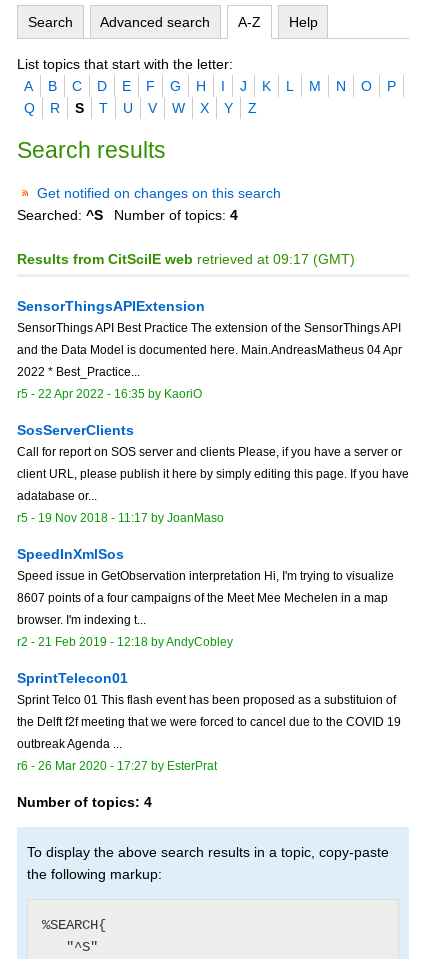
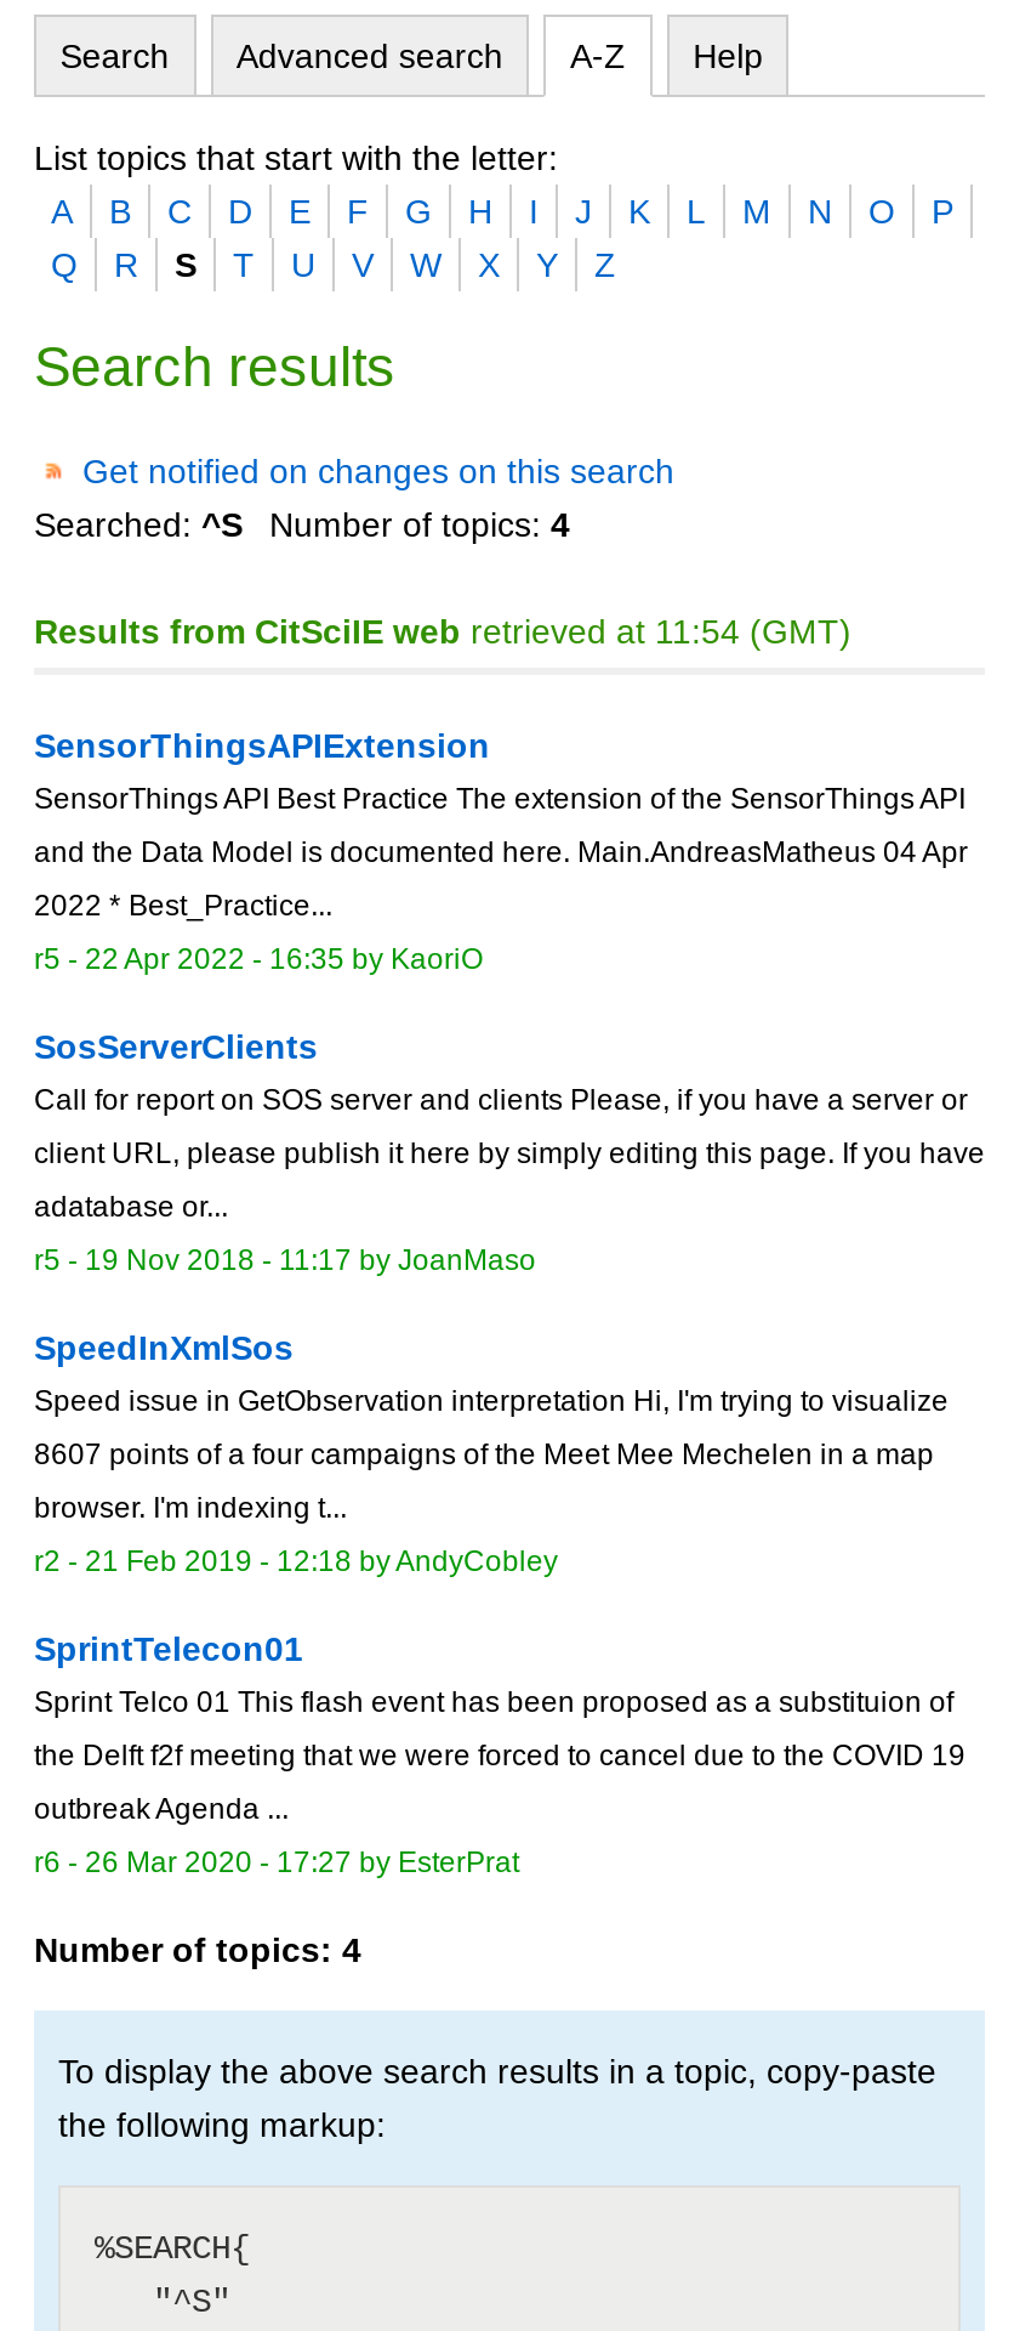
- Results from CitSciIE web retrieved at 09:17 (GMT)
+ Results from CitSciIE web retrieved at 11:54 (GMT)
